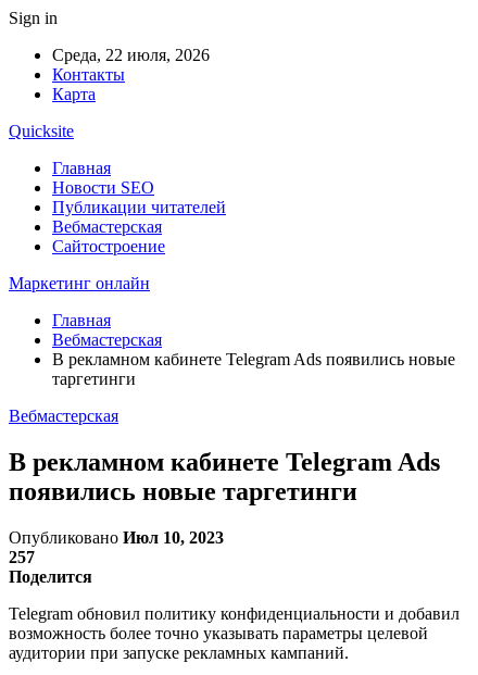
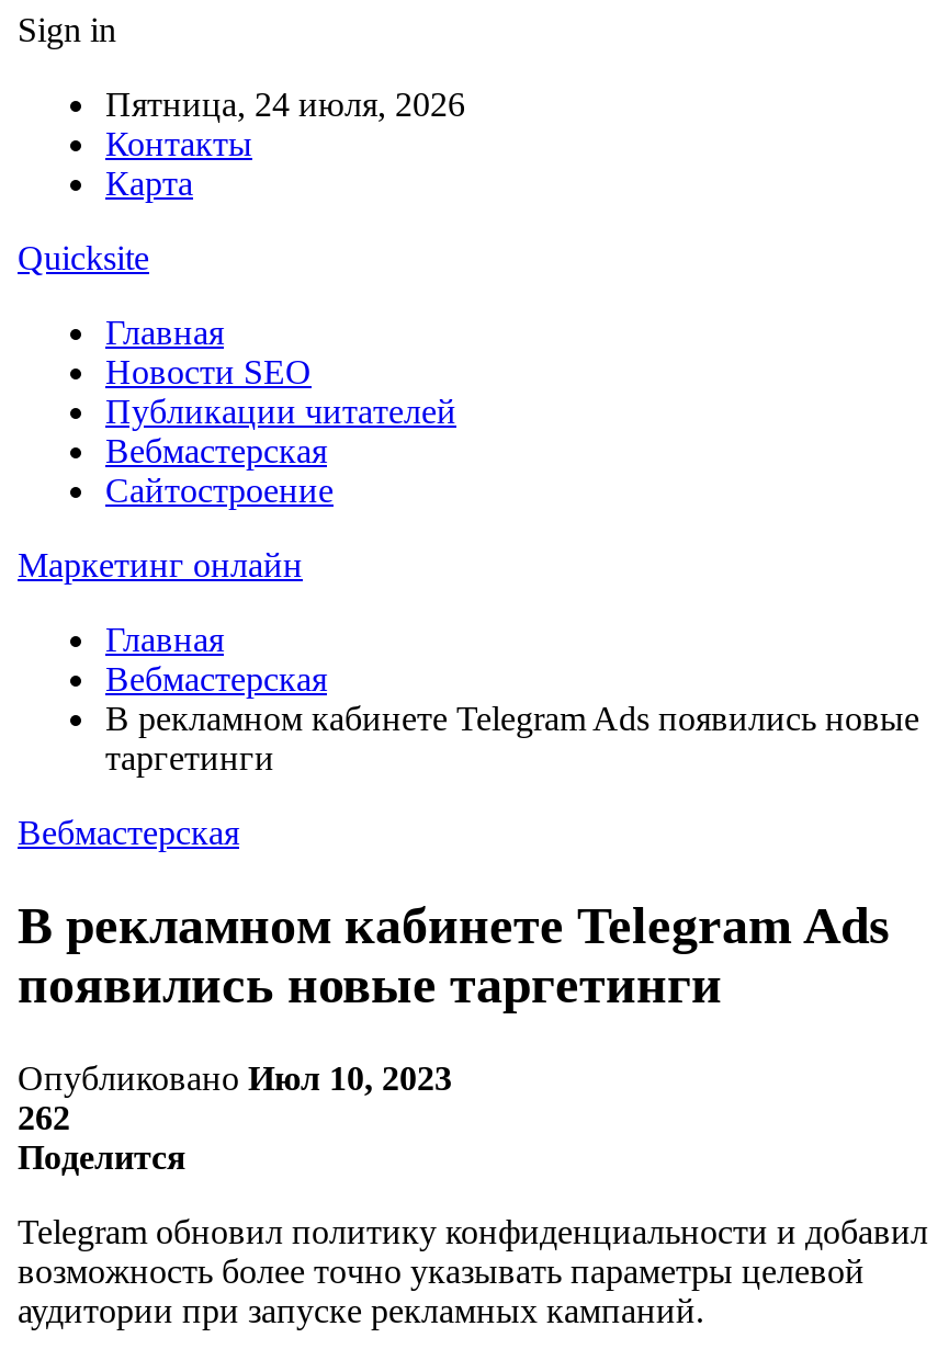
- Среда, 22 июля, 2026
+ Пятница, 24 июля, 2026

- 257
+ 262
